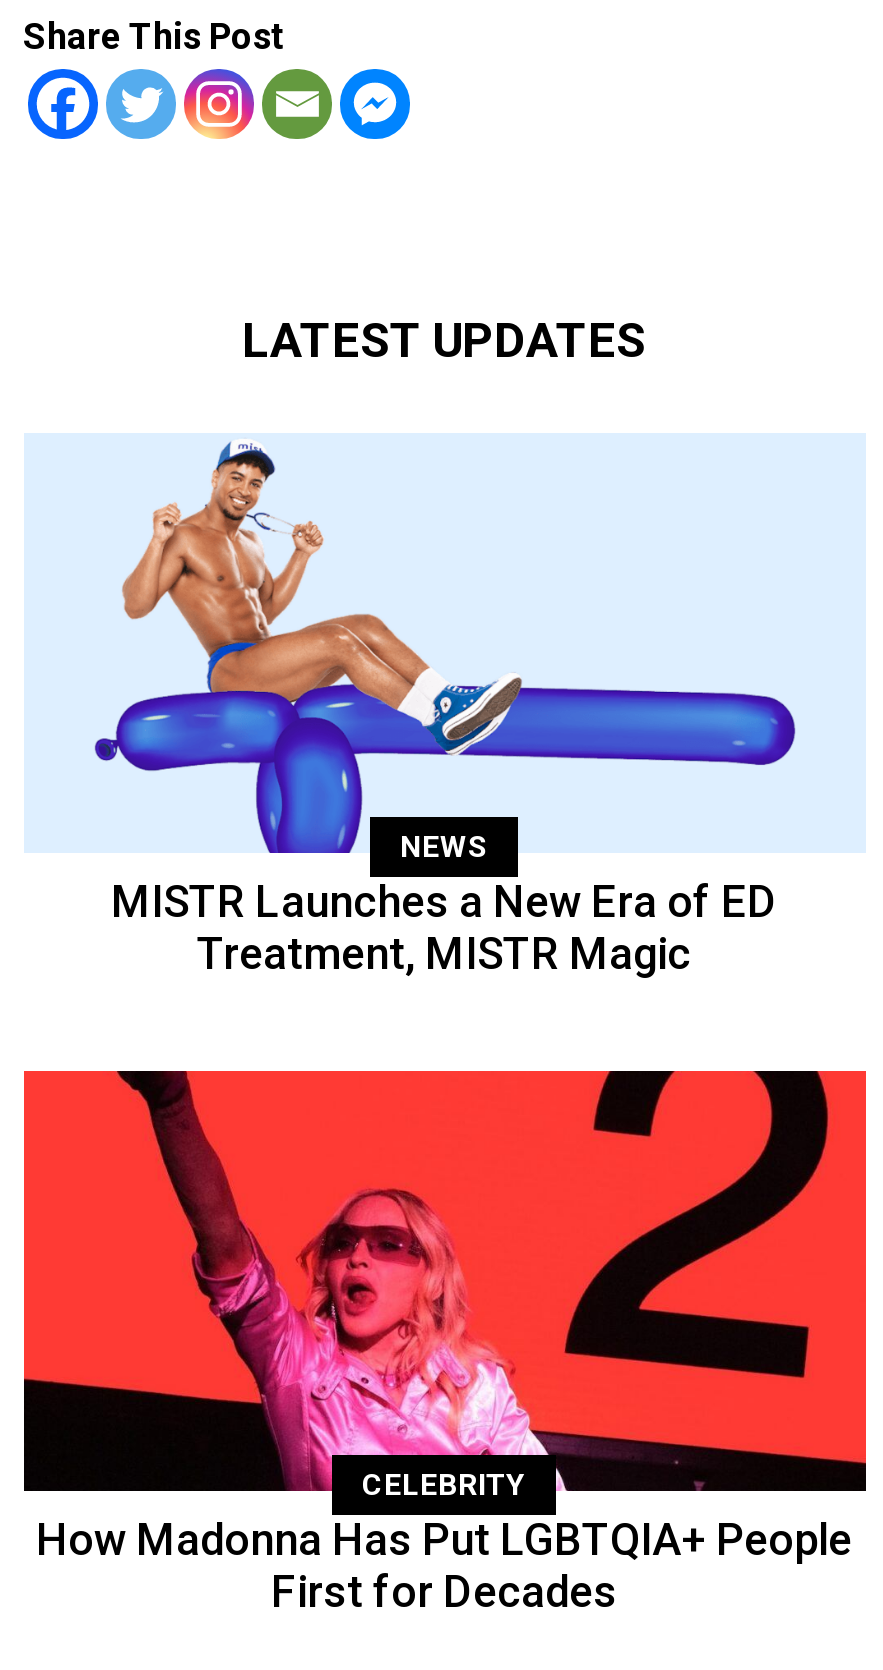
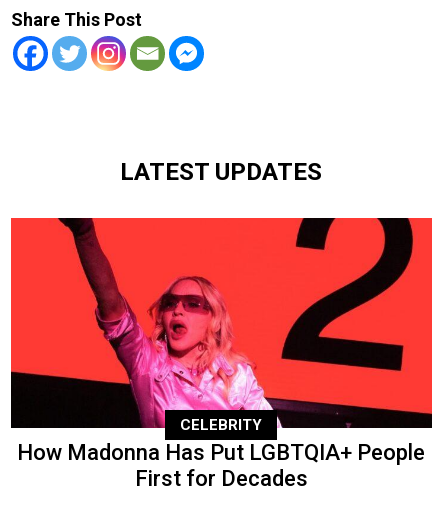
- [image]
- NEWS
- MISTR Launches a New Era of ED
- Treatment, MISTR Magic
